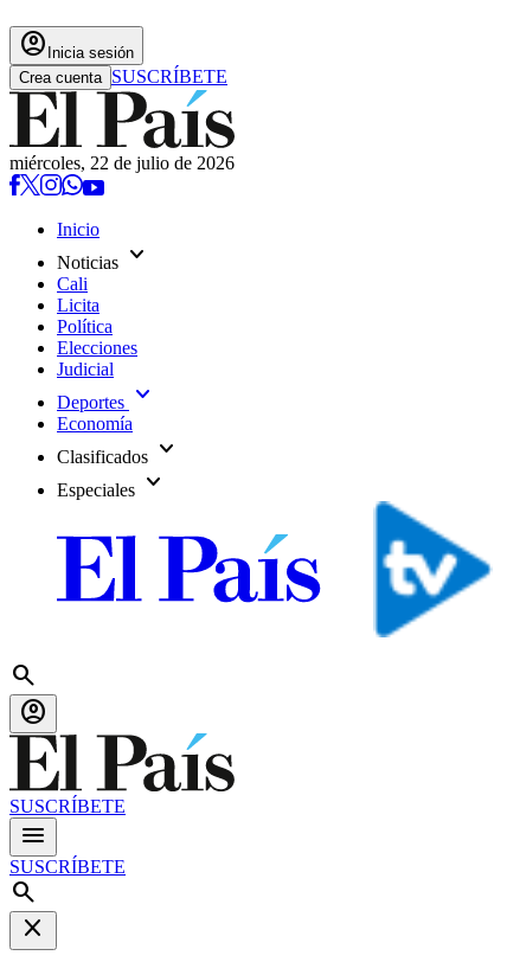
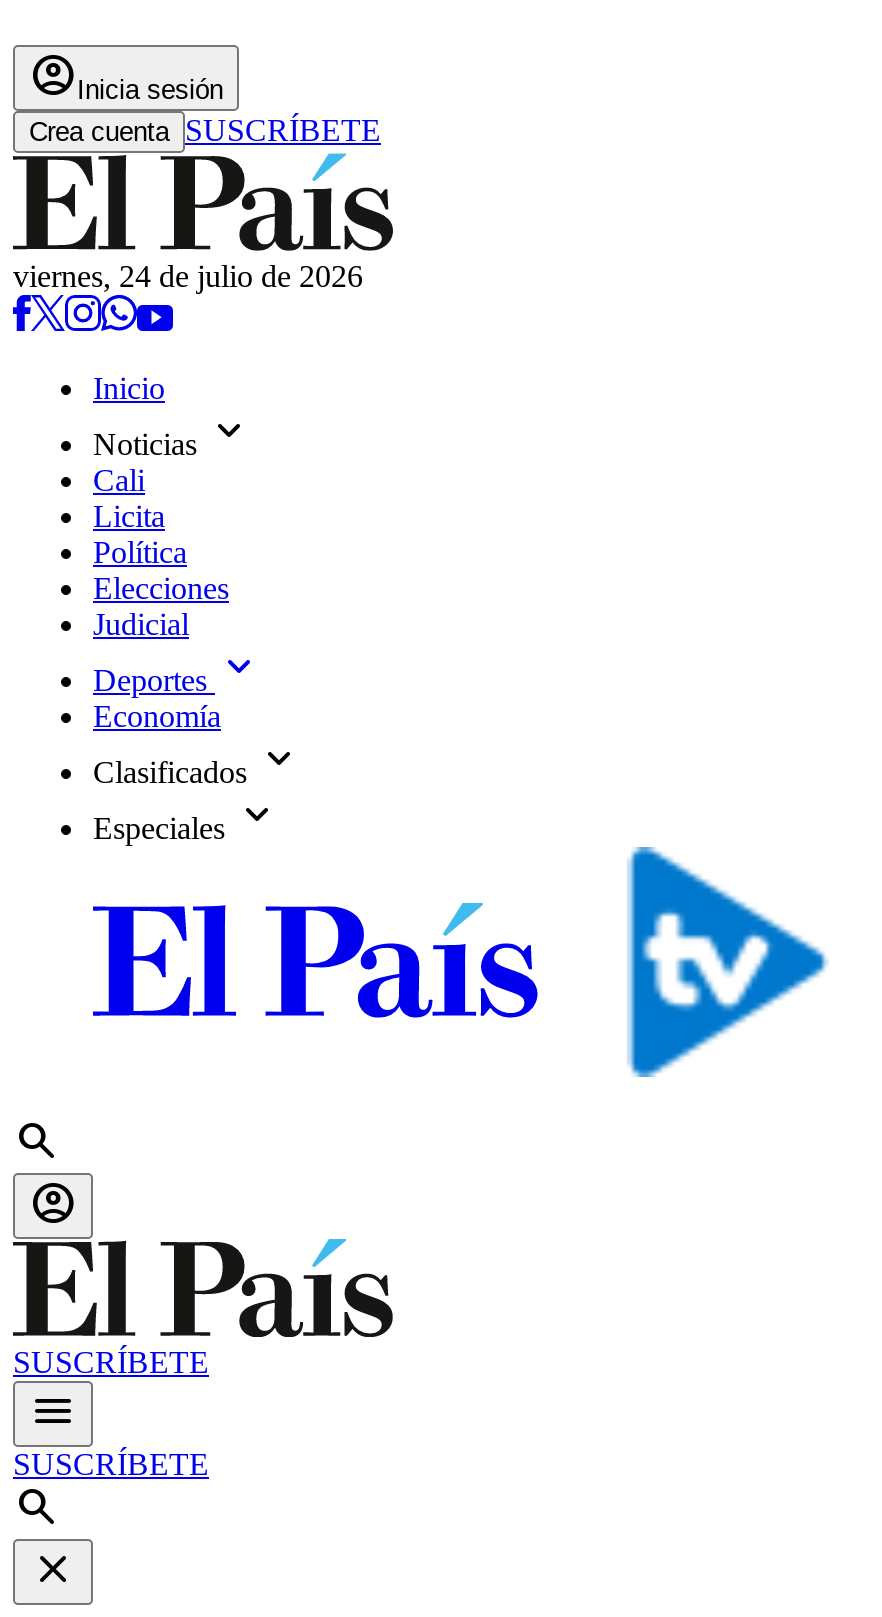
- miércoles, 22 de julio de 2026
+ viernes, 24 de julio de 2026
